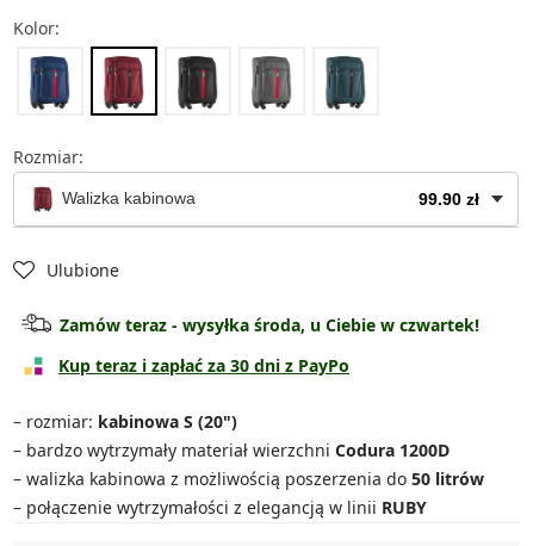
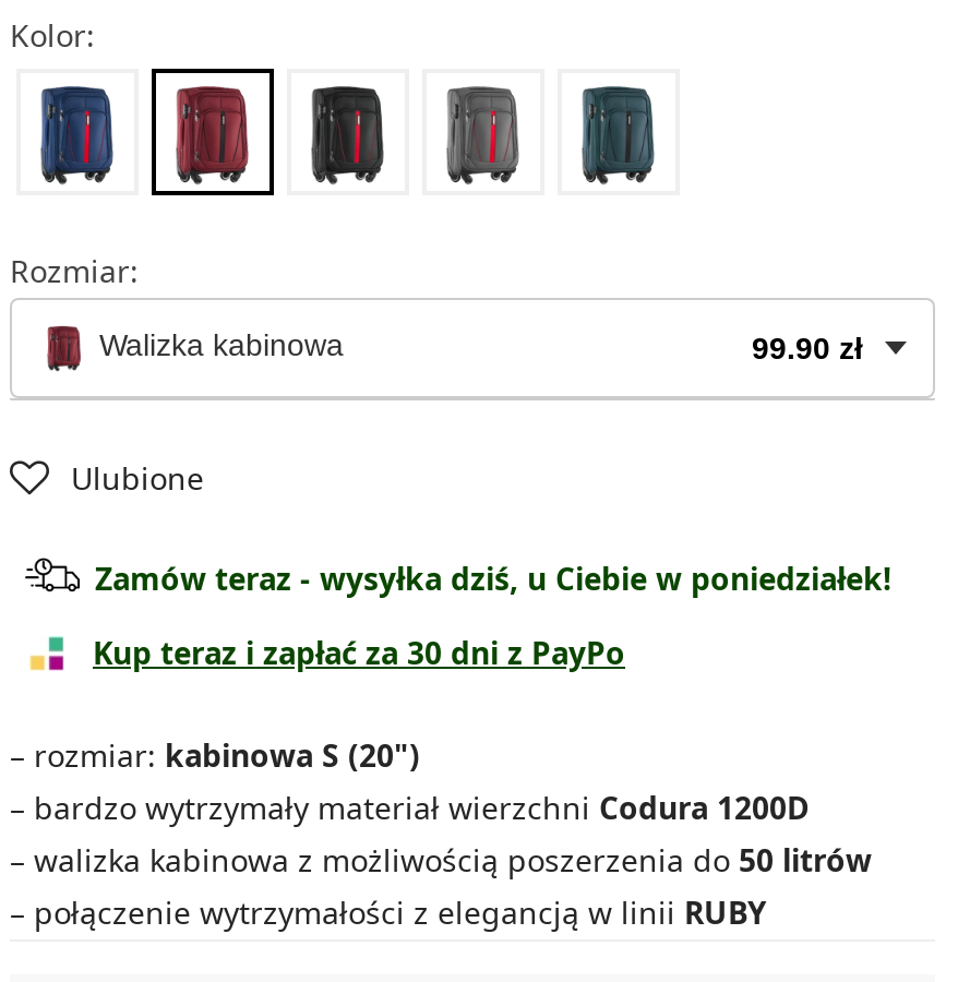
- Zamów teraz - wysyłka środa, u Ciebie w czwartek!
+ Zamów teraz - wysyłka dziś, u Ciebie w poniedziałek!
